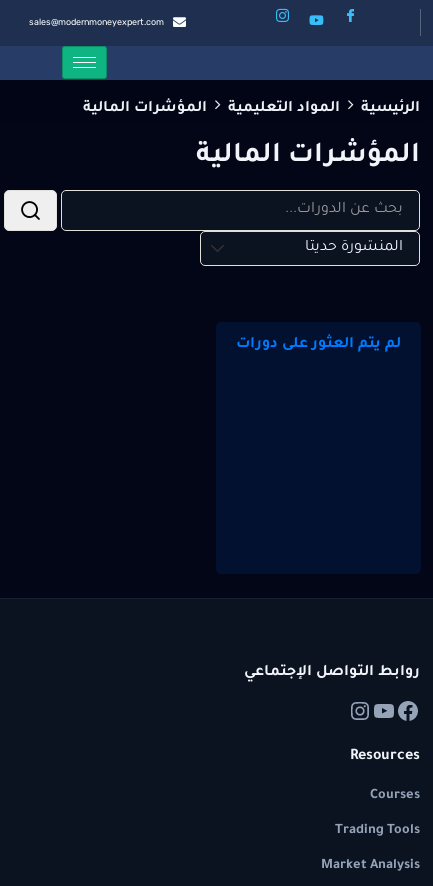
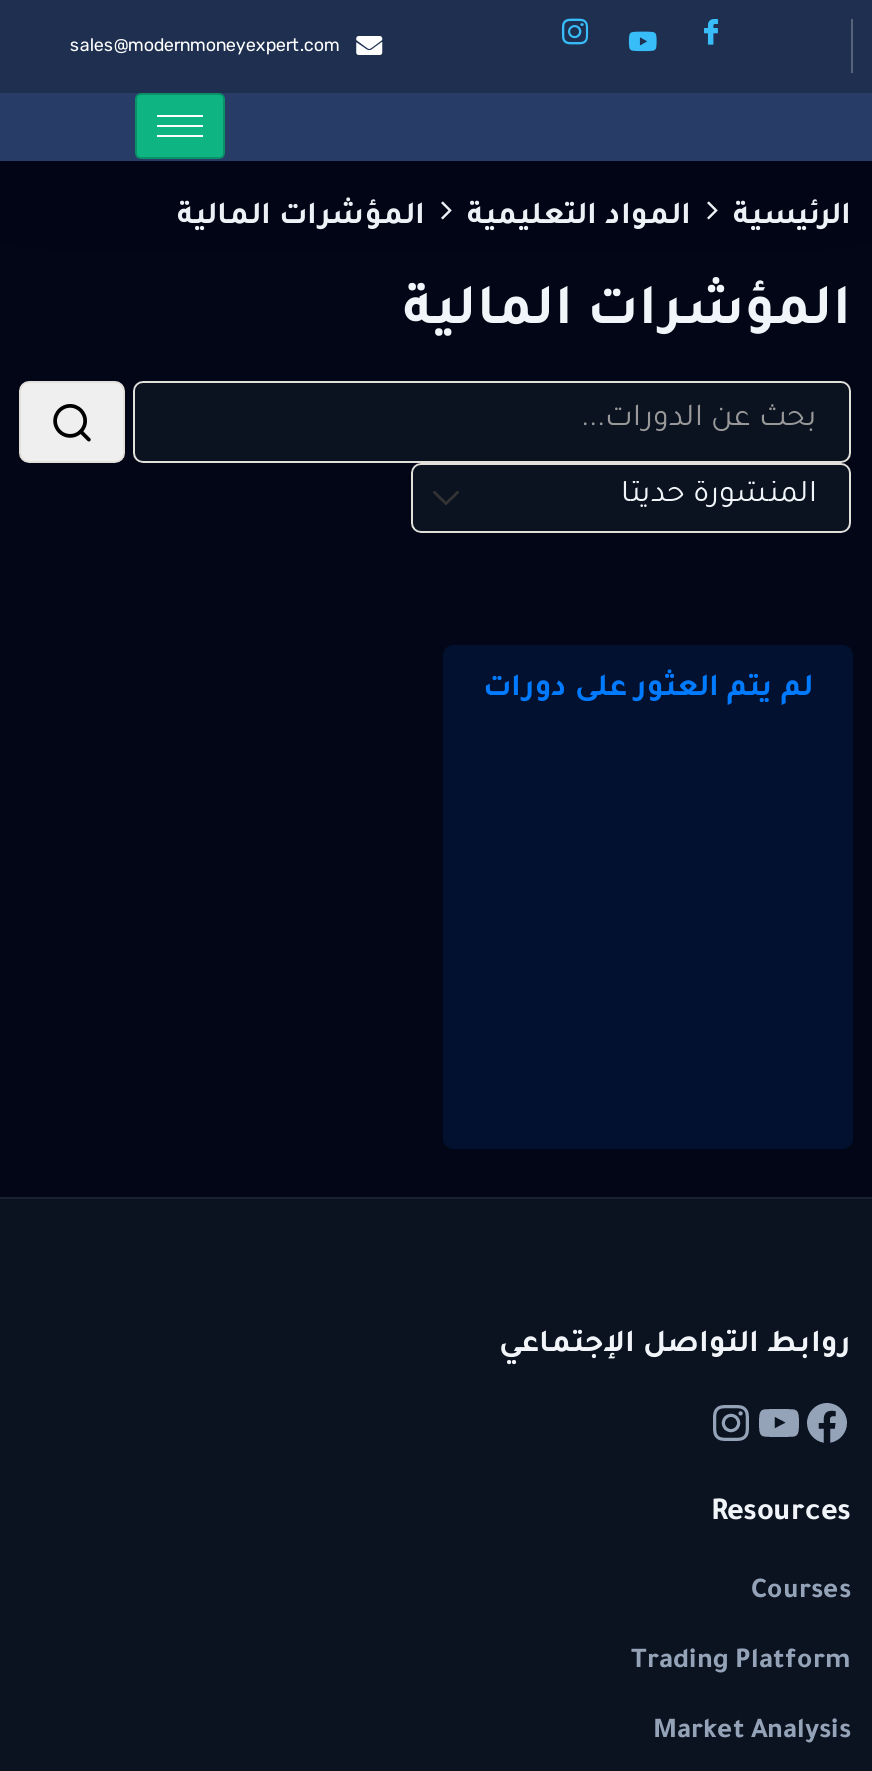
- Trading Tools
+ Trading Platform
